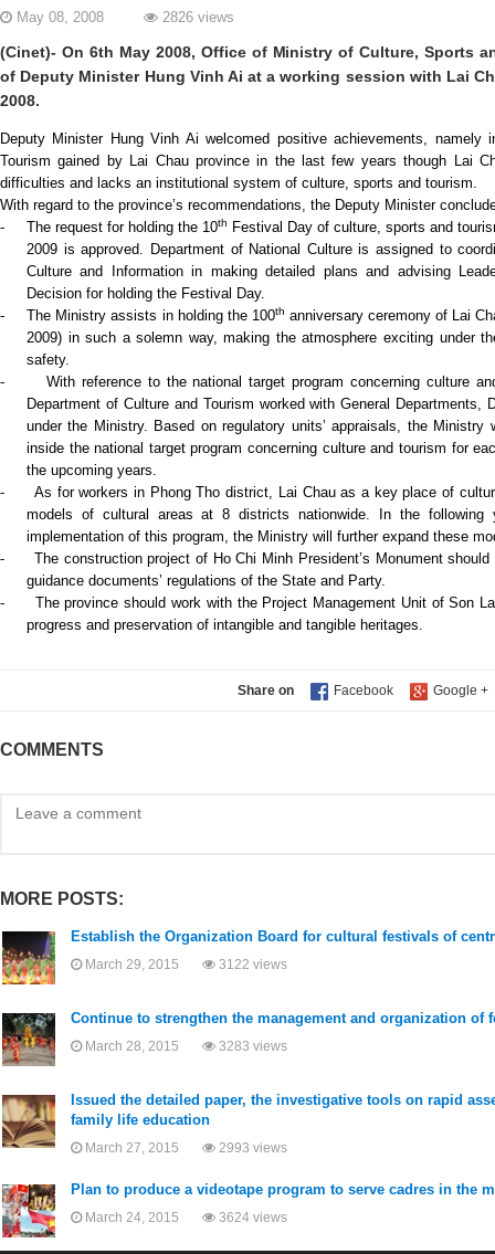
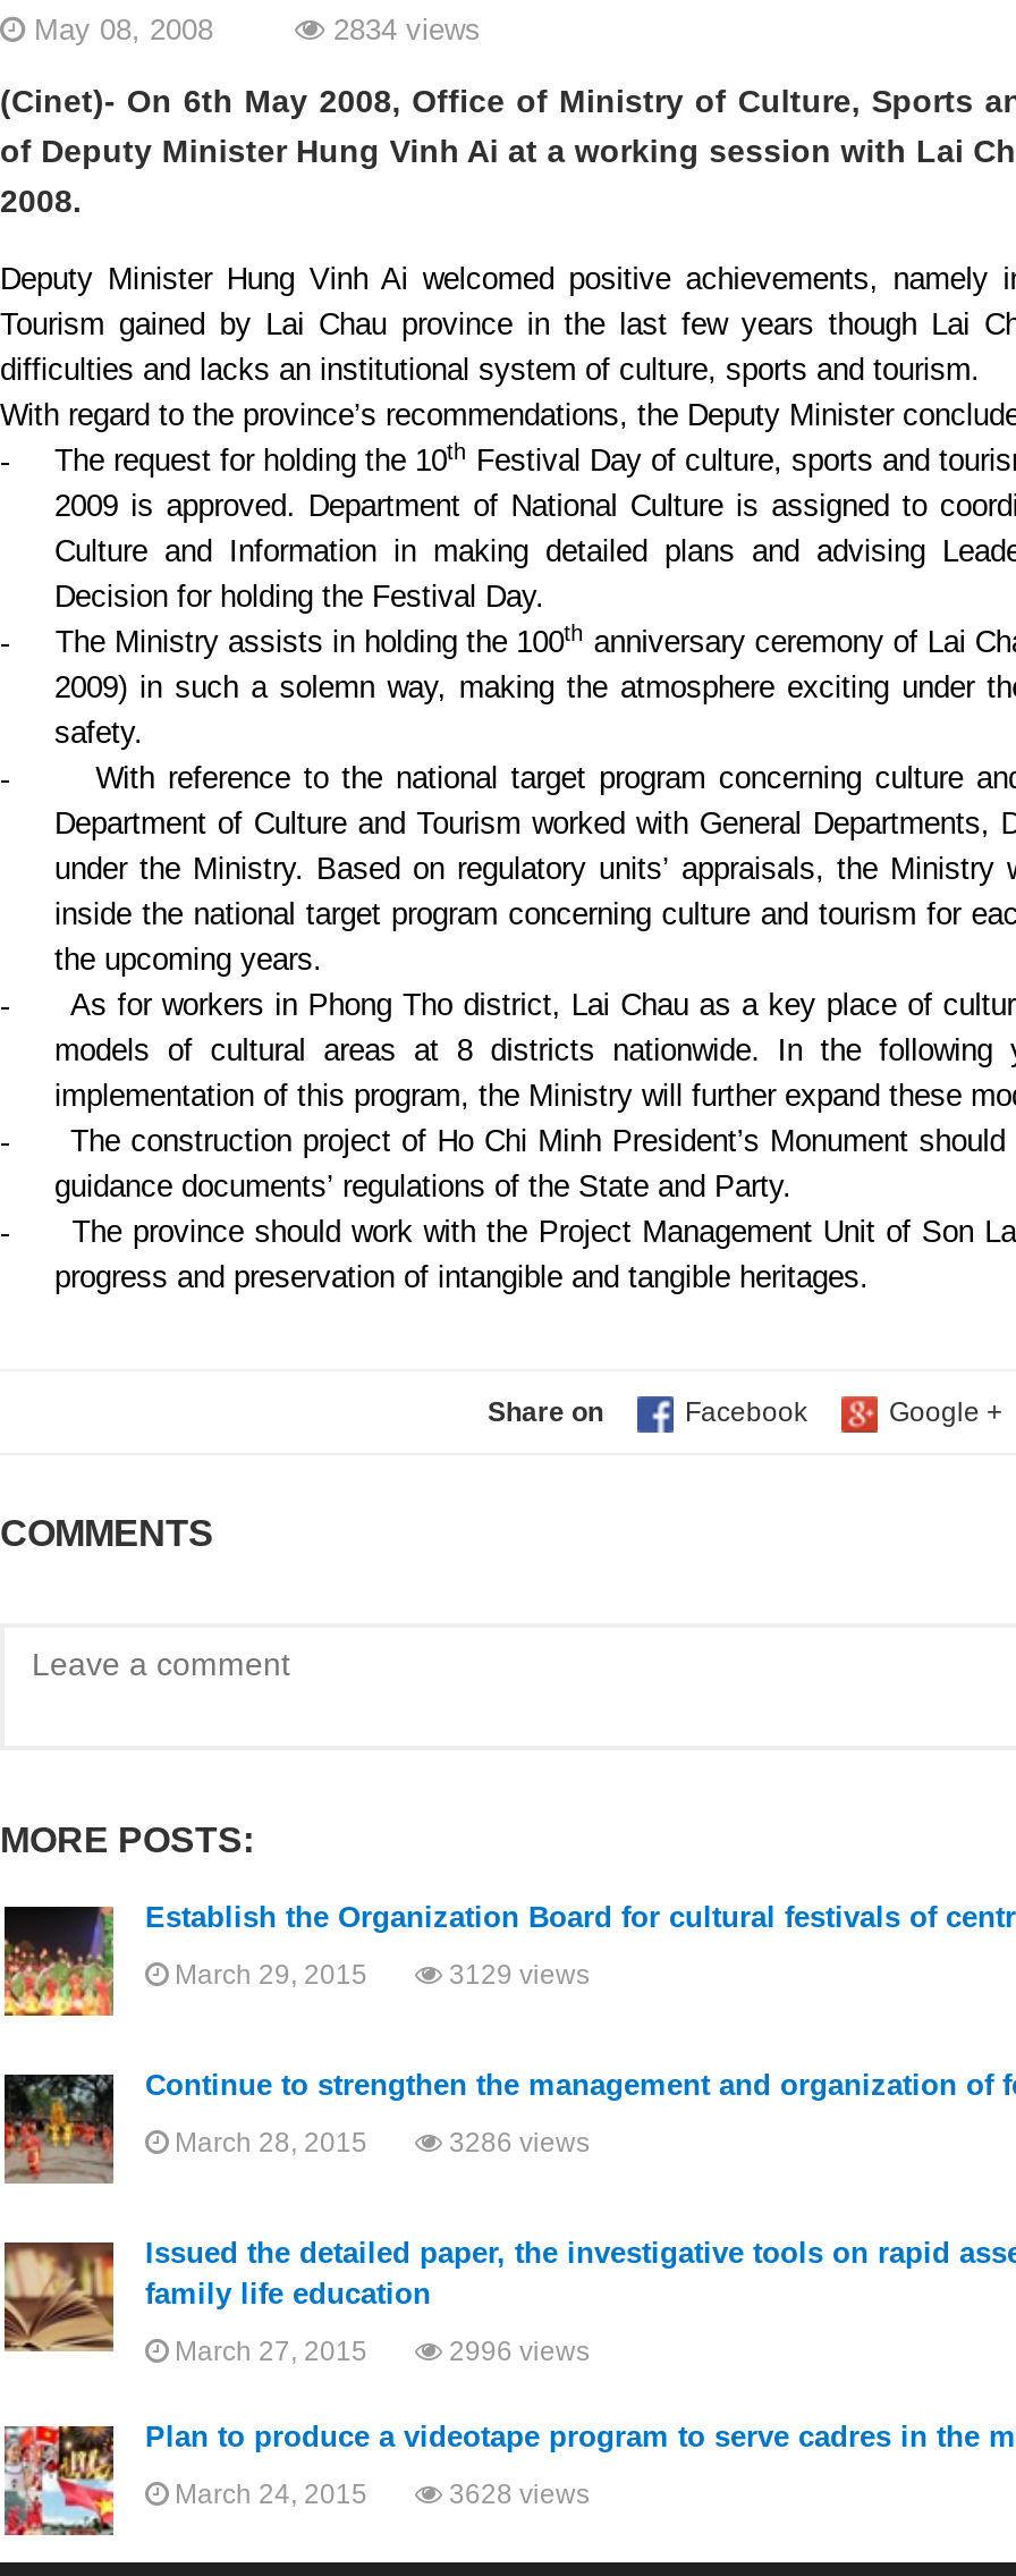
- May 08, 2008 2826 views
+ May 08, 2008 2834 views

- March 29, 2015 3122 views
+ March 29, 2015 3129 views

- March 28, 2015 3283 views
+ March 28, 2015 3286 views

- March 27, 2015 2993 views
+ March 27, 2015 2996 views

- March 24, 2015 3624 views
+ March 24, 2015 3628 views
